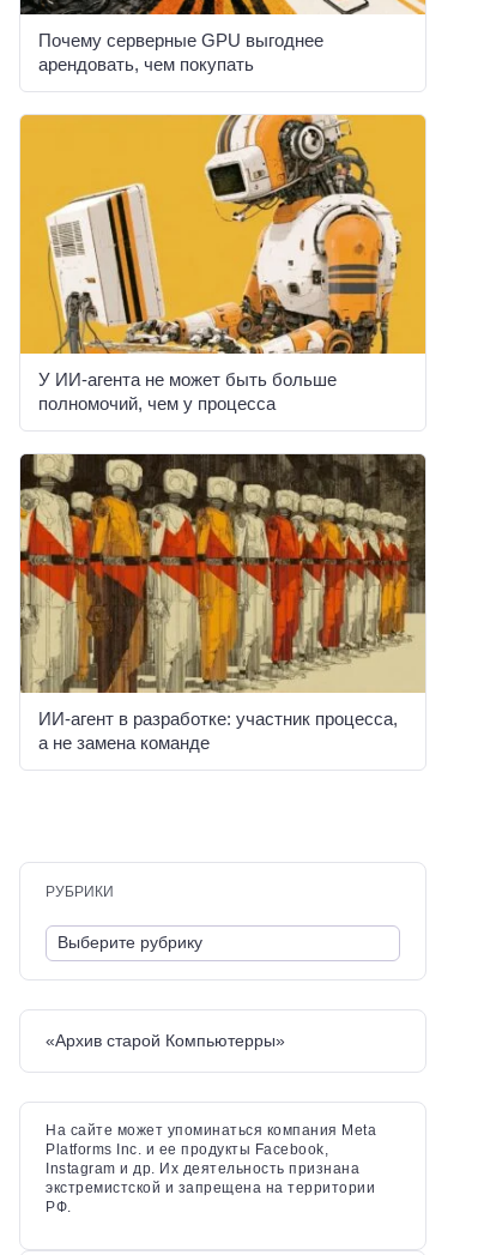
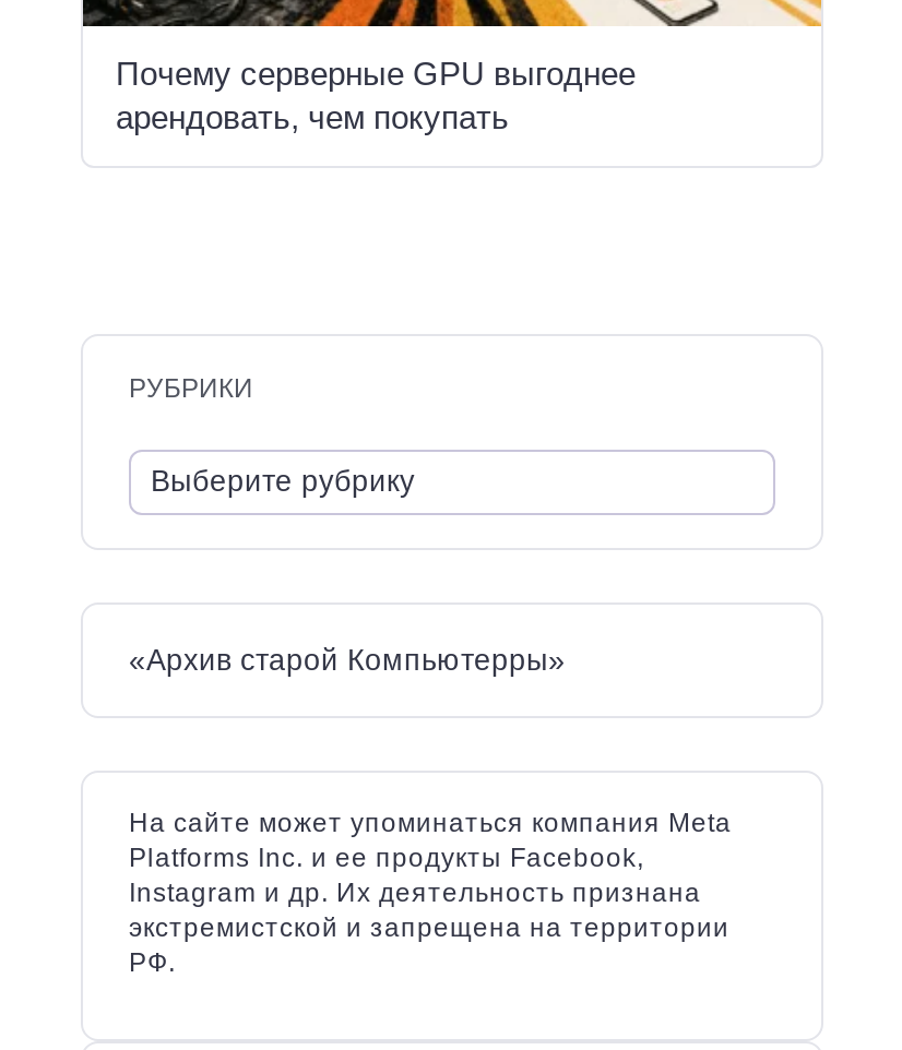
- [image]
- У ИИ-агента не может быть больше
- полномочий, чем у процесса

- [image]
- ИИ-агент в разработке: участник процесса,
- а не замена команде
